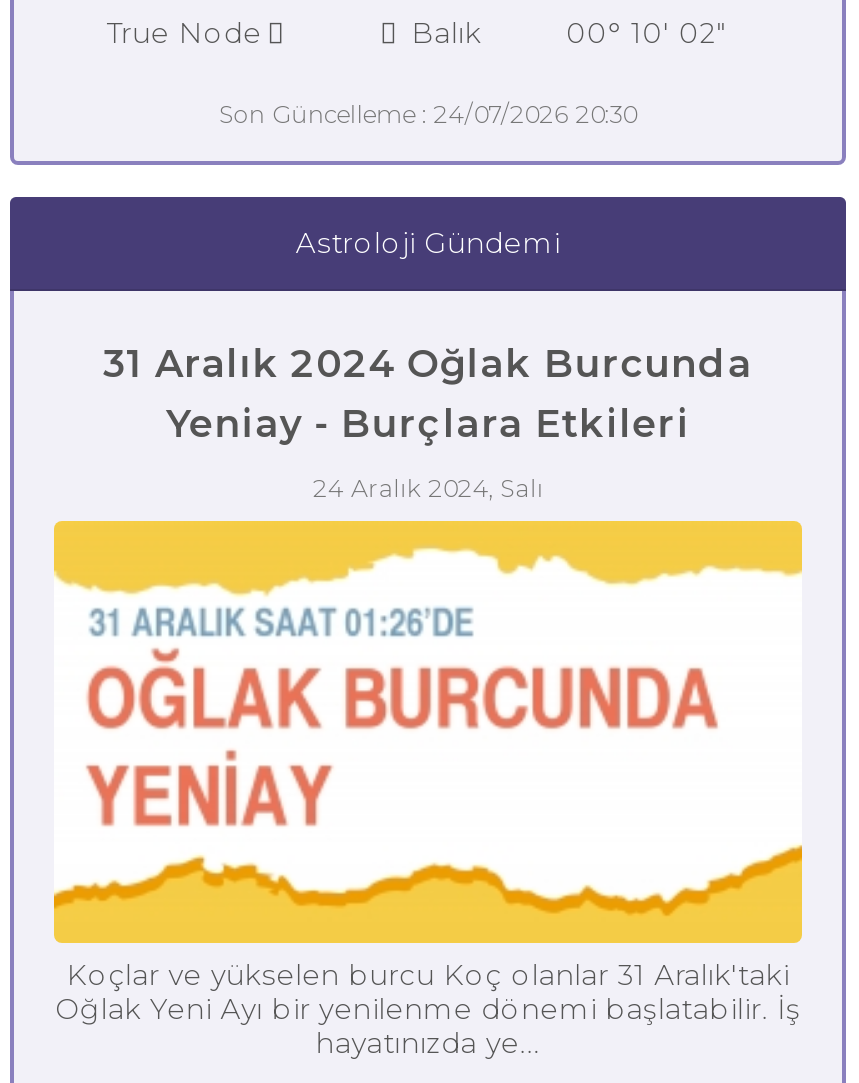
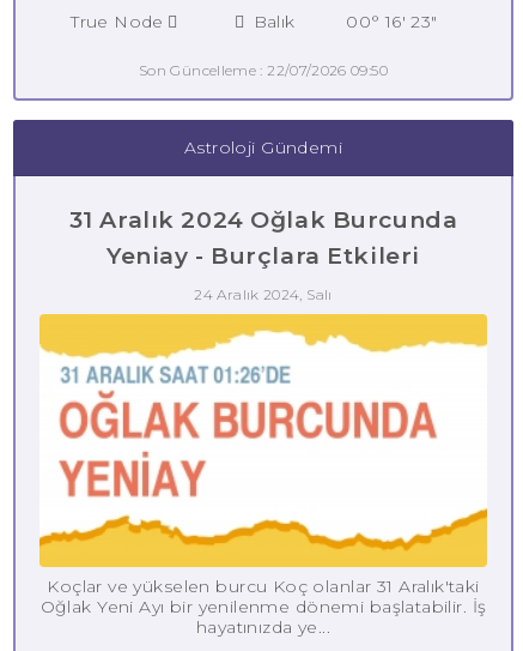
- 00° 10' 02"
+ 00° 16' 23"

- Son Güncelleme : 24/07/2026 20:30
+ Son Güncelleme : 22/07/2026 09:50
